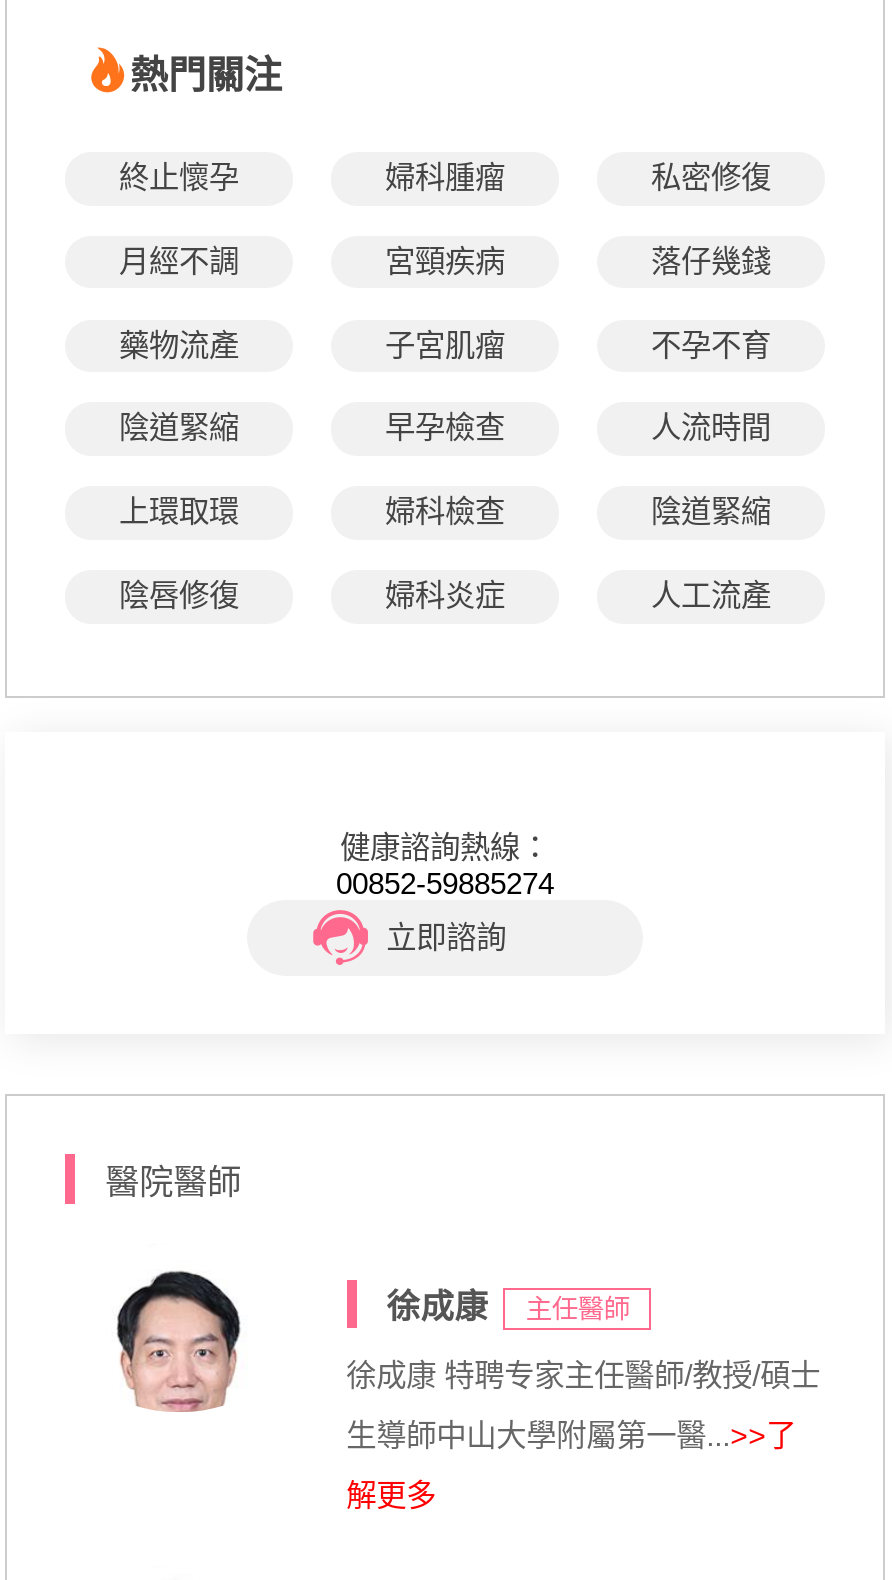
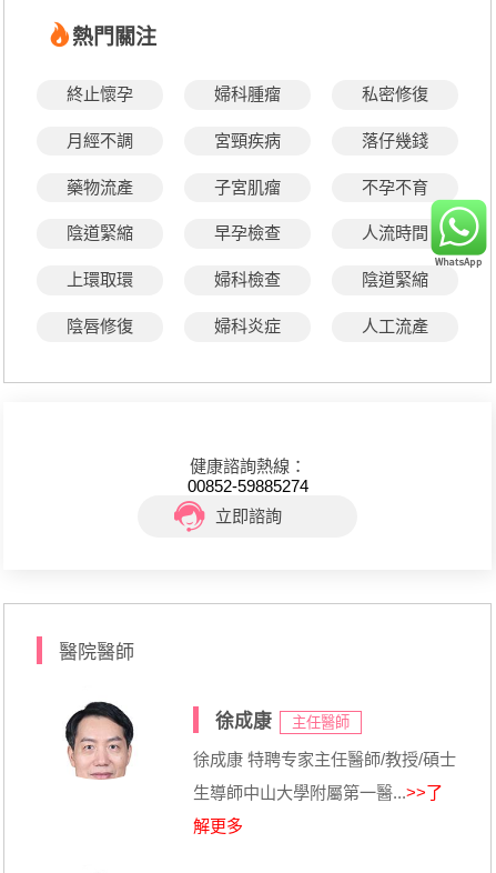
+ [image]
